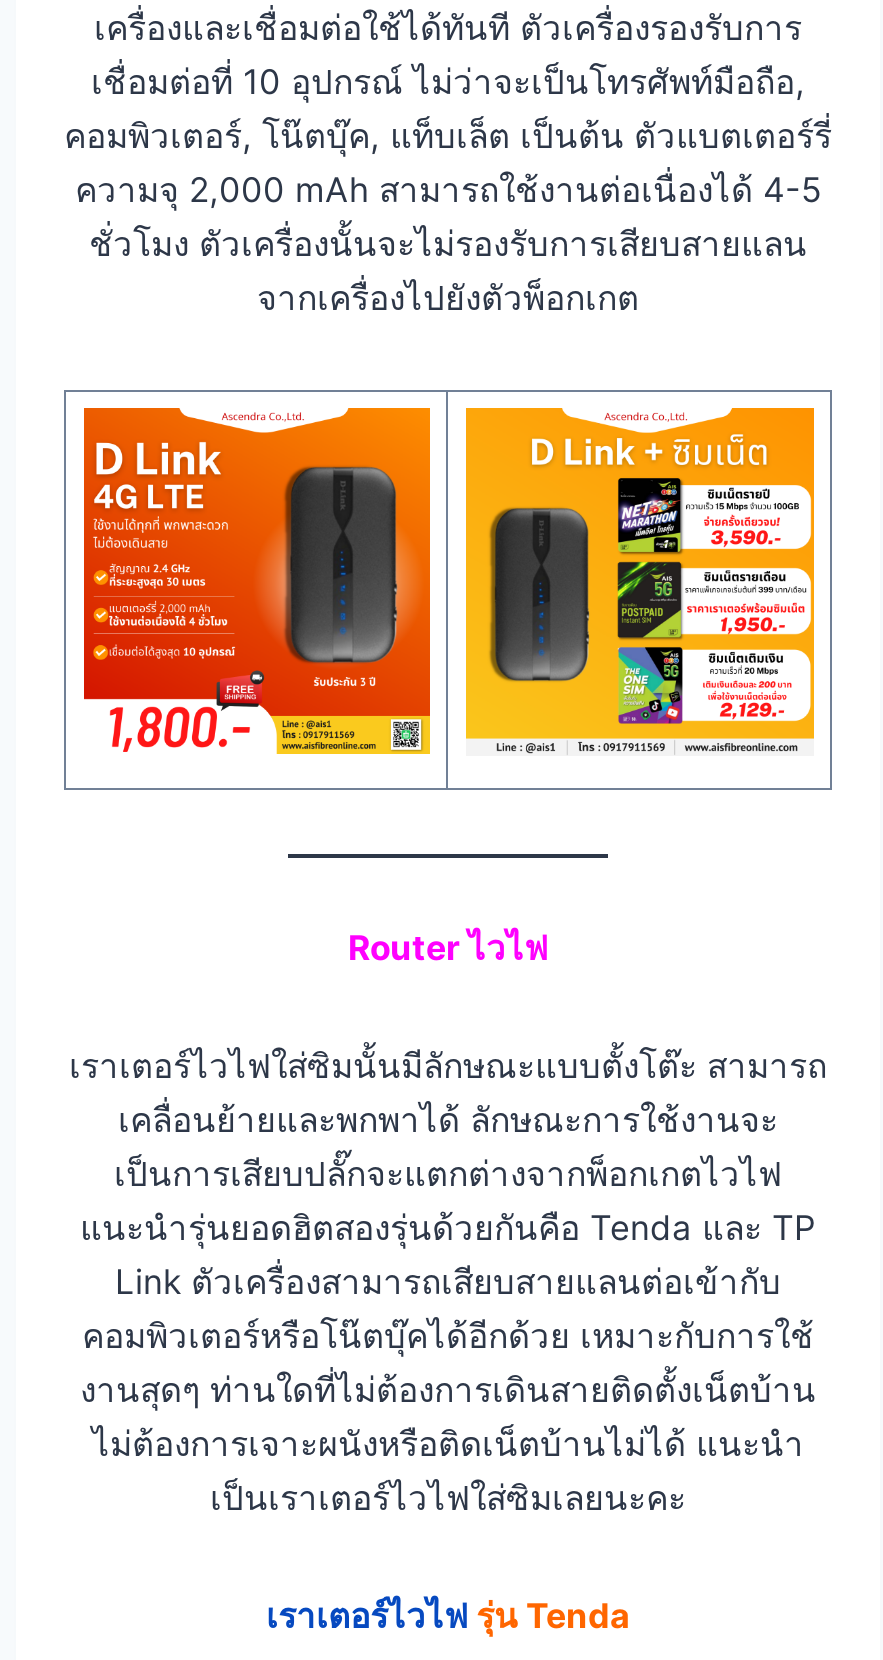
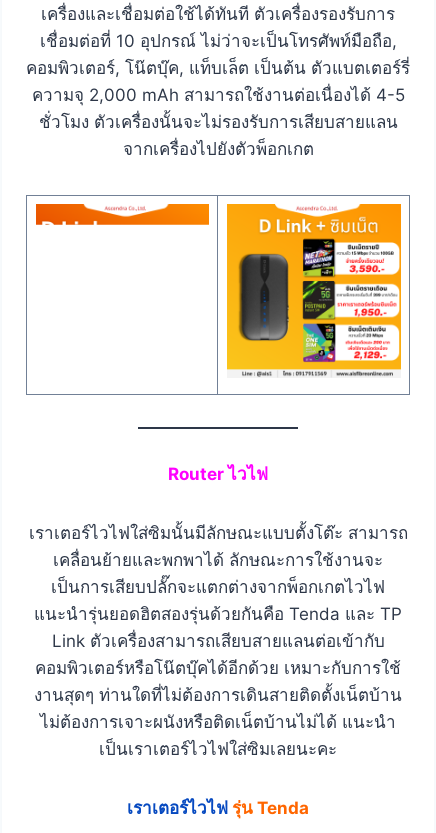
- [image]
